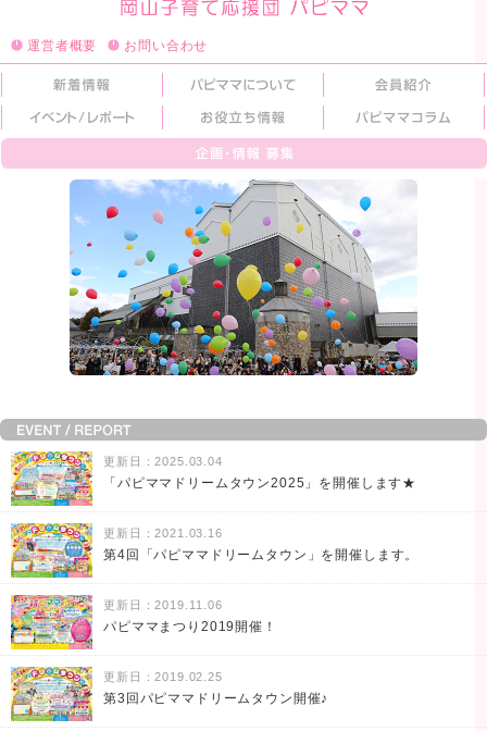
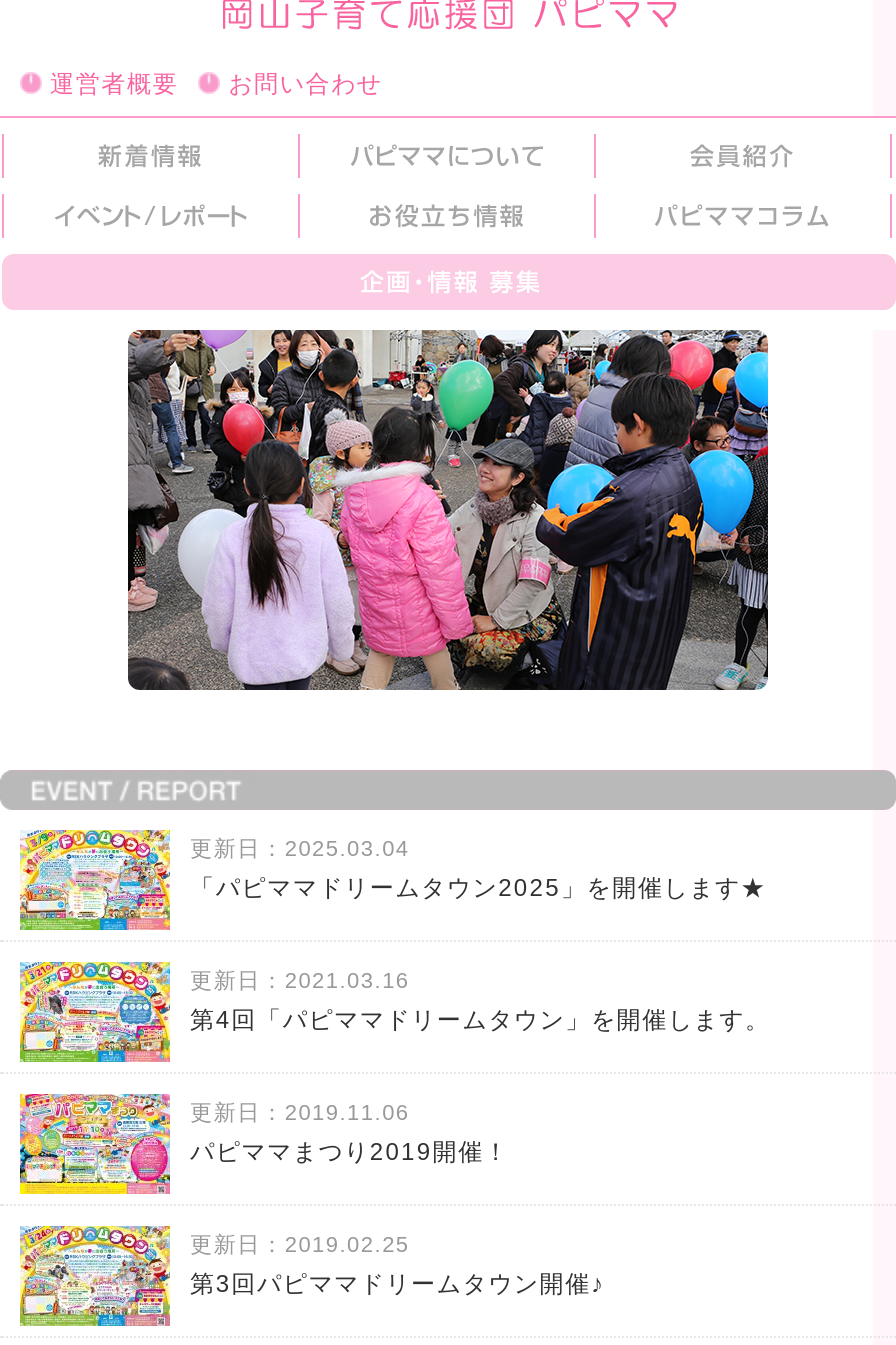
- [image]
+ [image]
